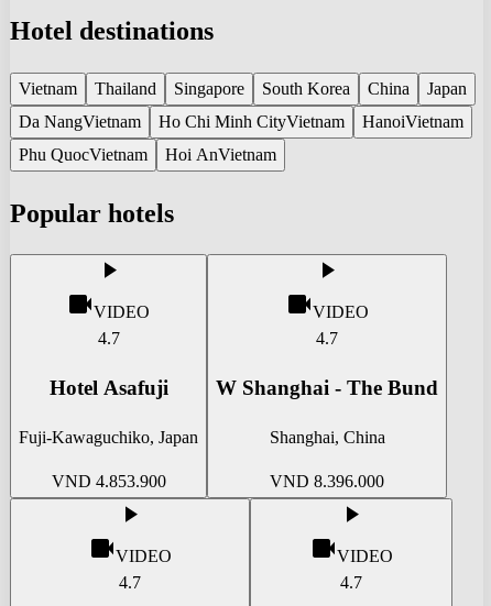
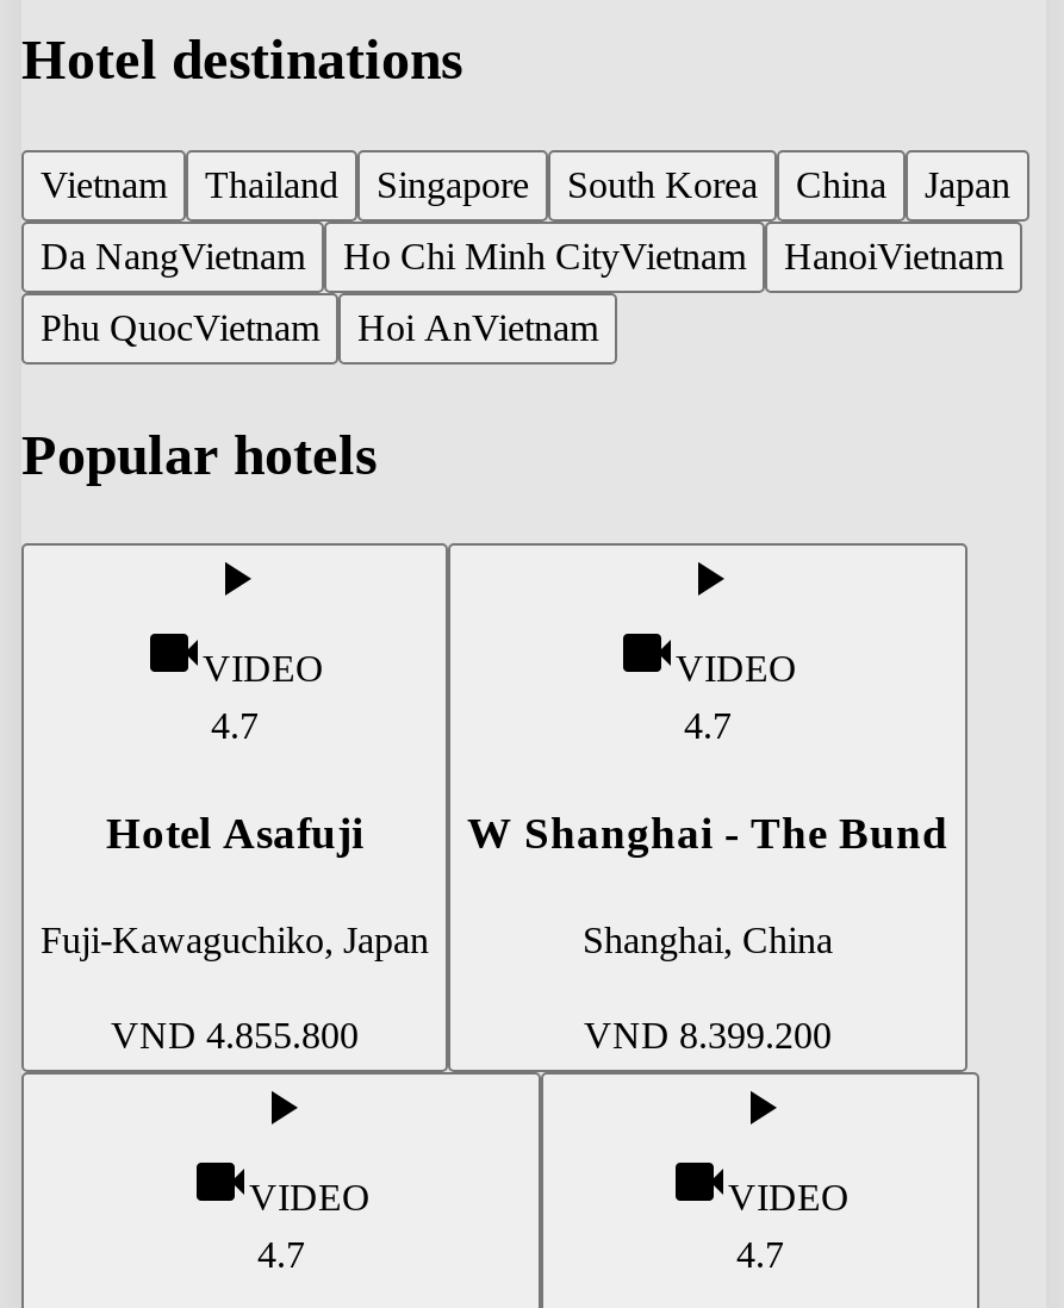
- VND 4.853.900
+ VND 4.855.800

- VND 8.396.000
+ VND 8.399.200
